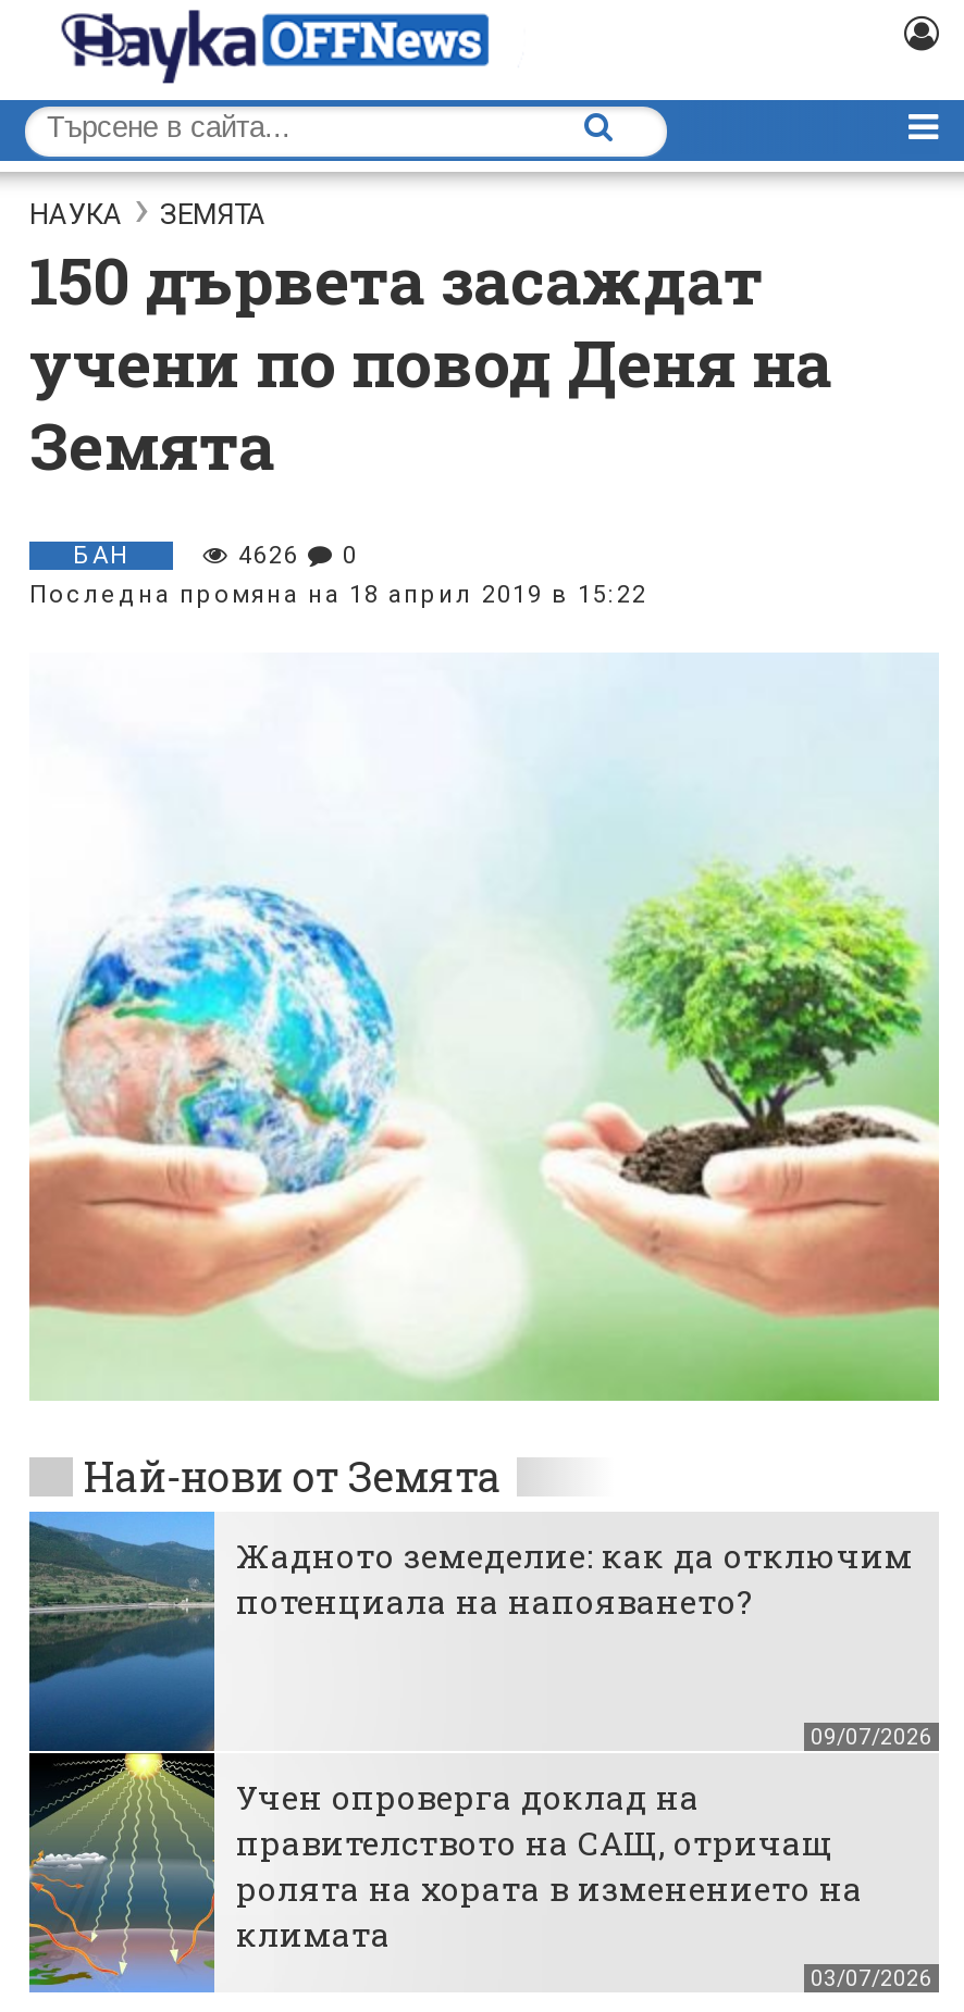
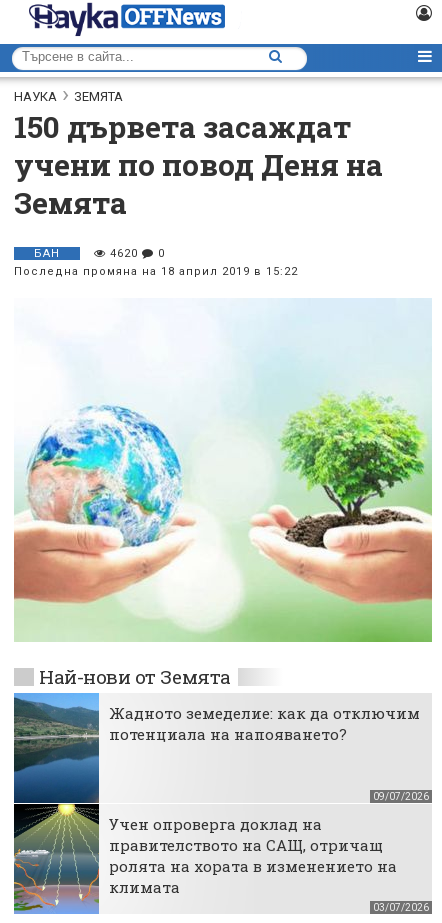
- 4626 0
+ 4620 0
